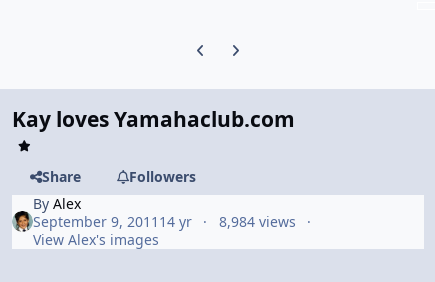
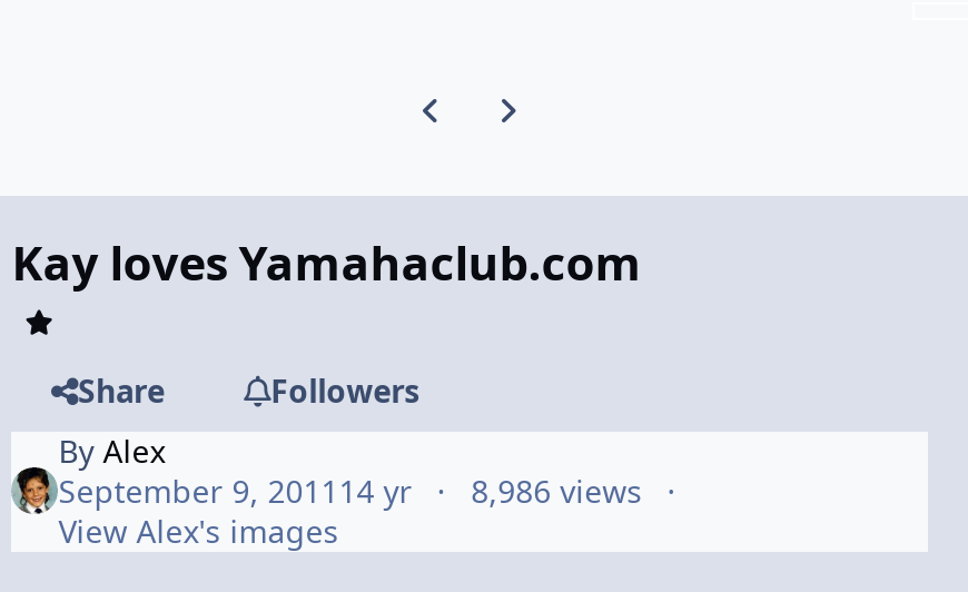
- September 9, 2011 14 yr 8,984 views
+ September 9, 2011 14 yr 8,986 views
